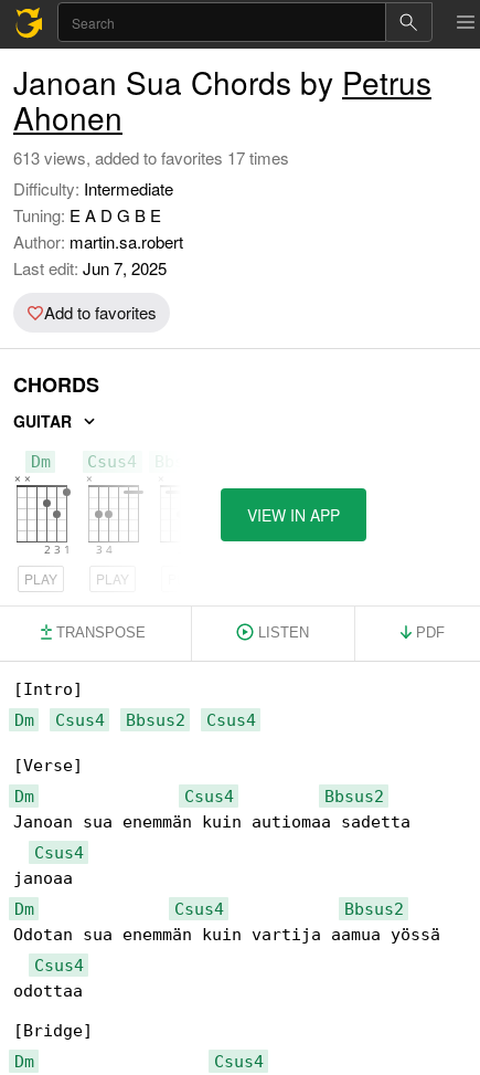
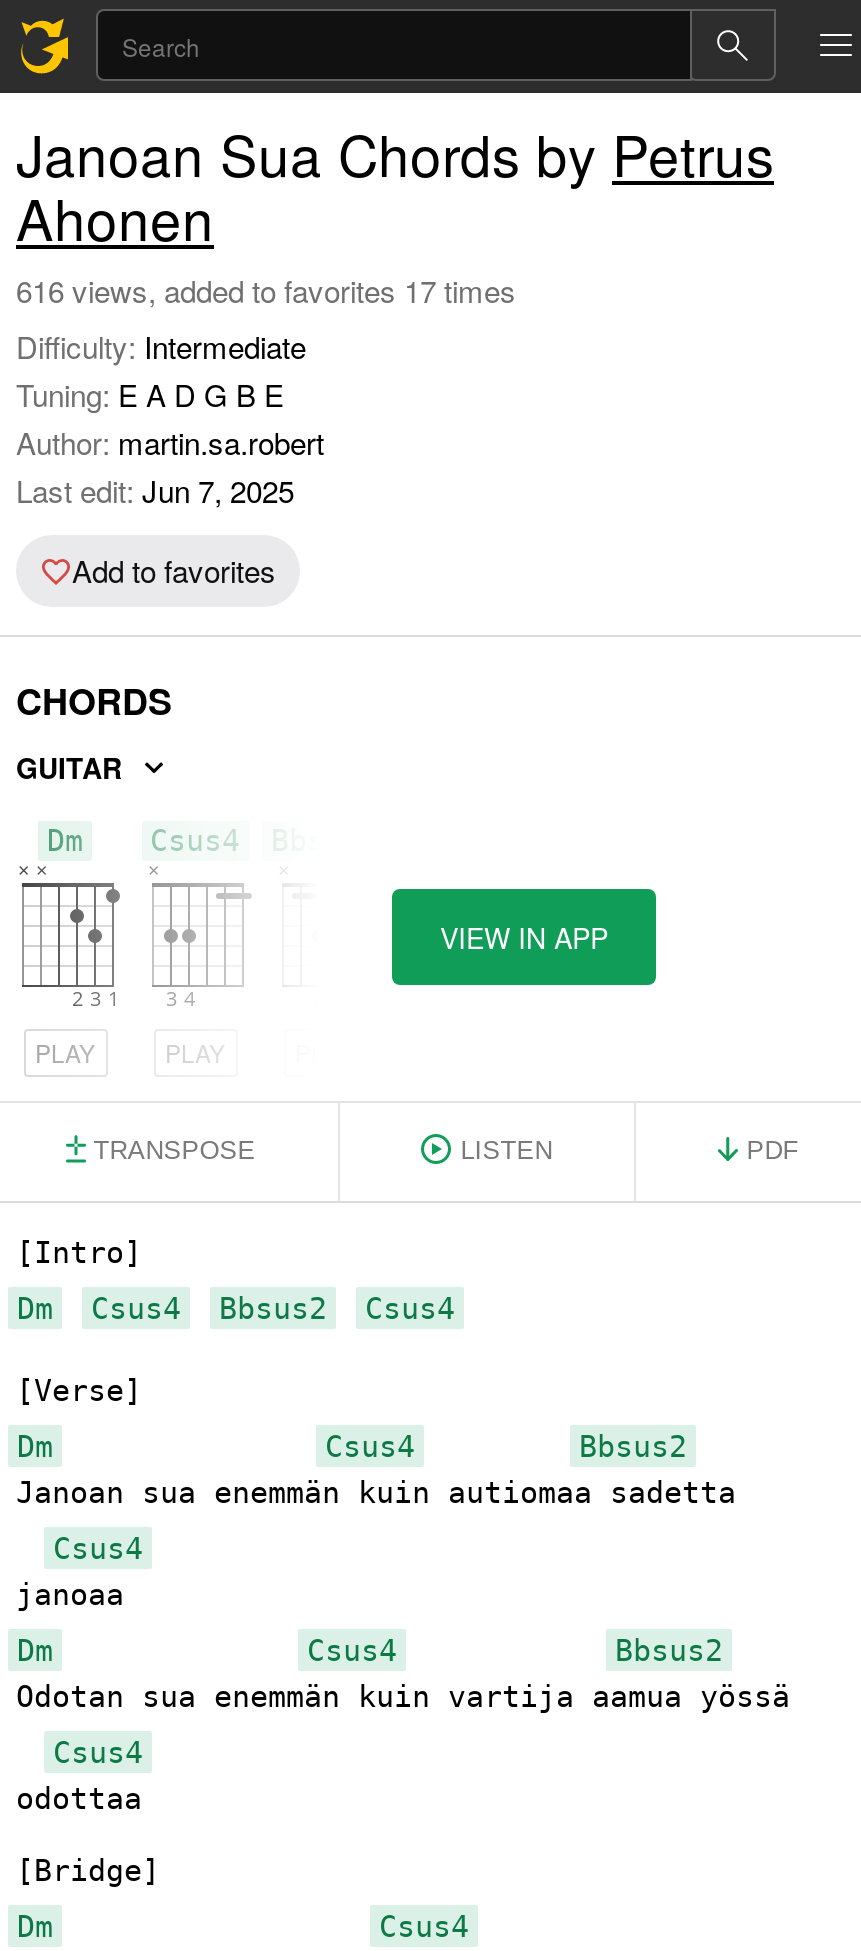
- 613 views, added to favorites 17 times
+ 616 views, added to favorites 17 times
